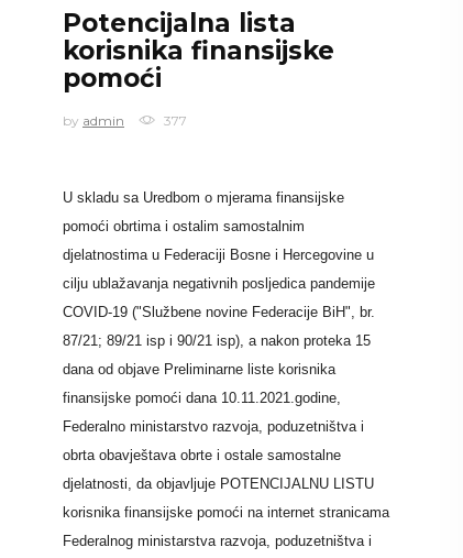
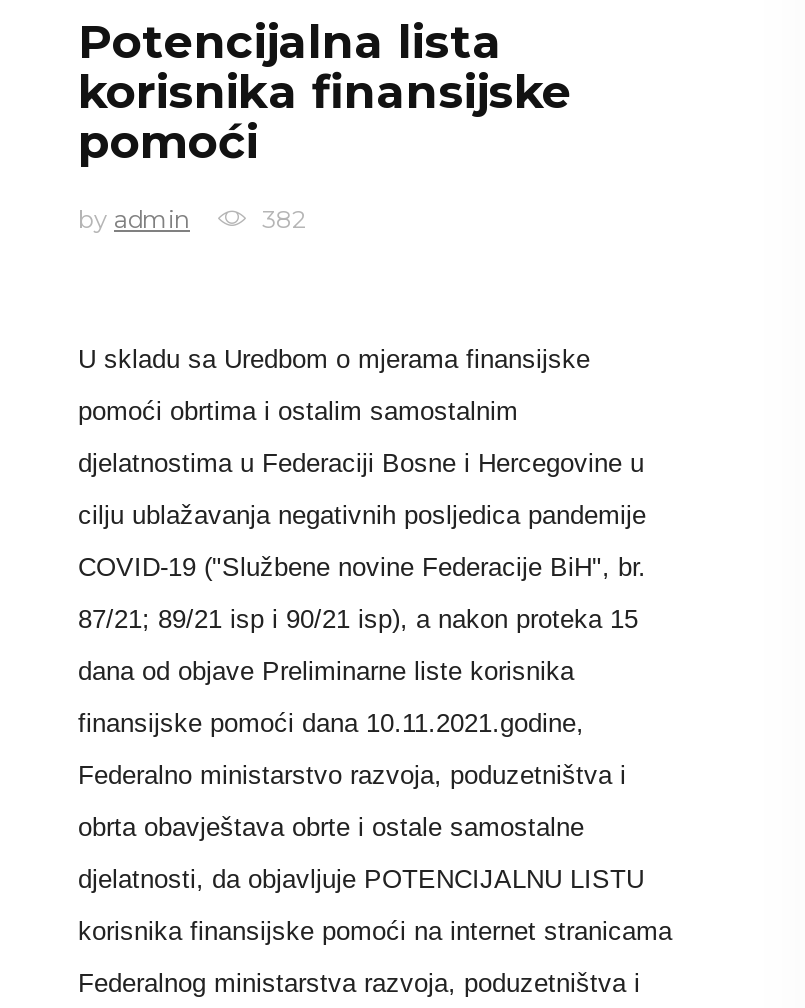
- 377
+ 382
